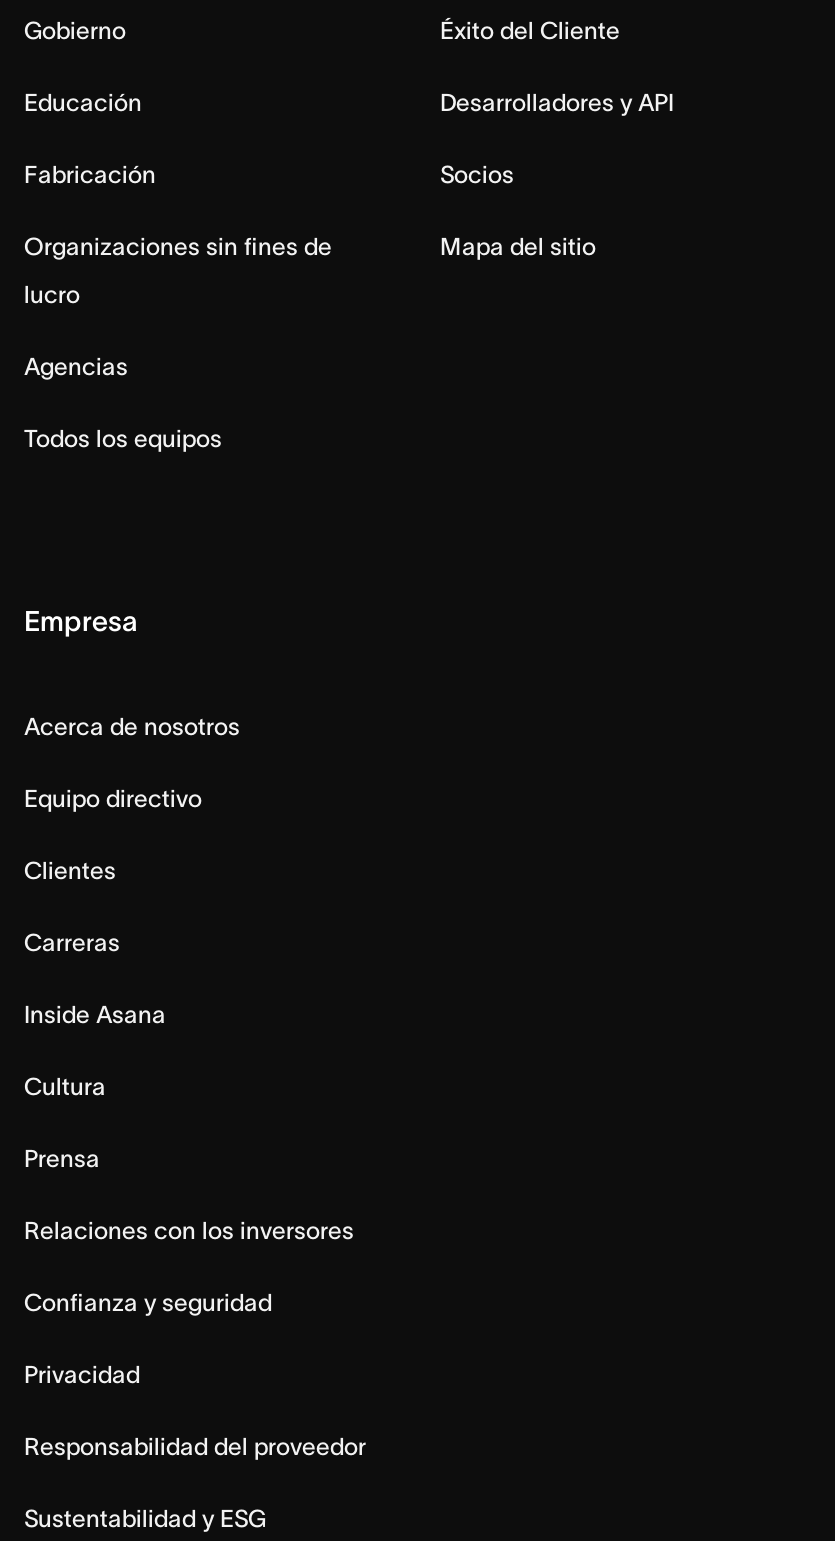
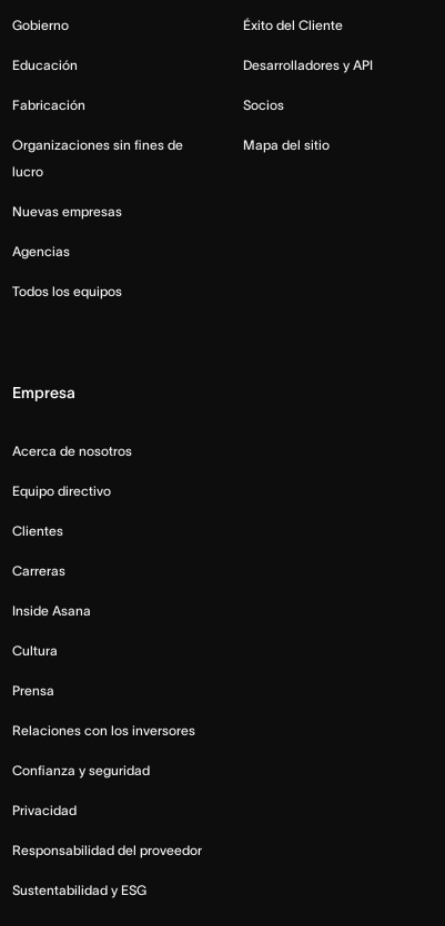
+ Nuevas empresas
